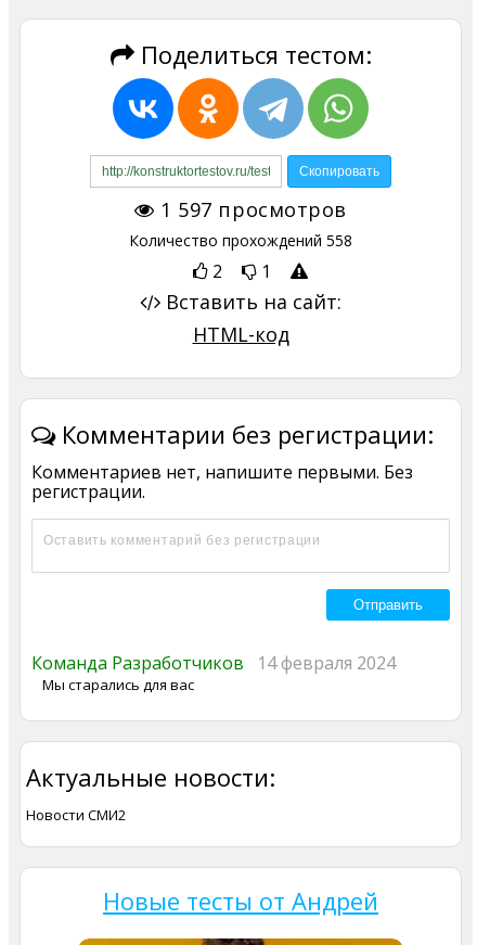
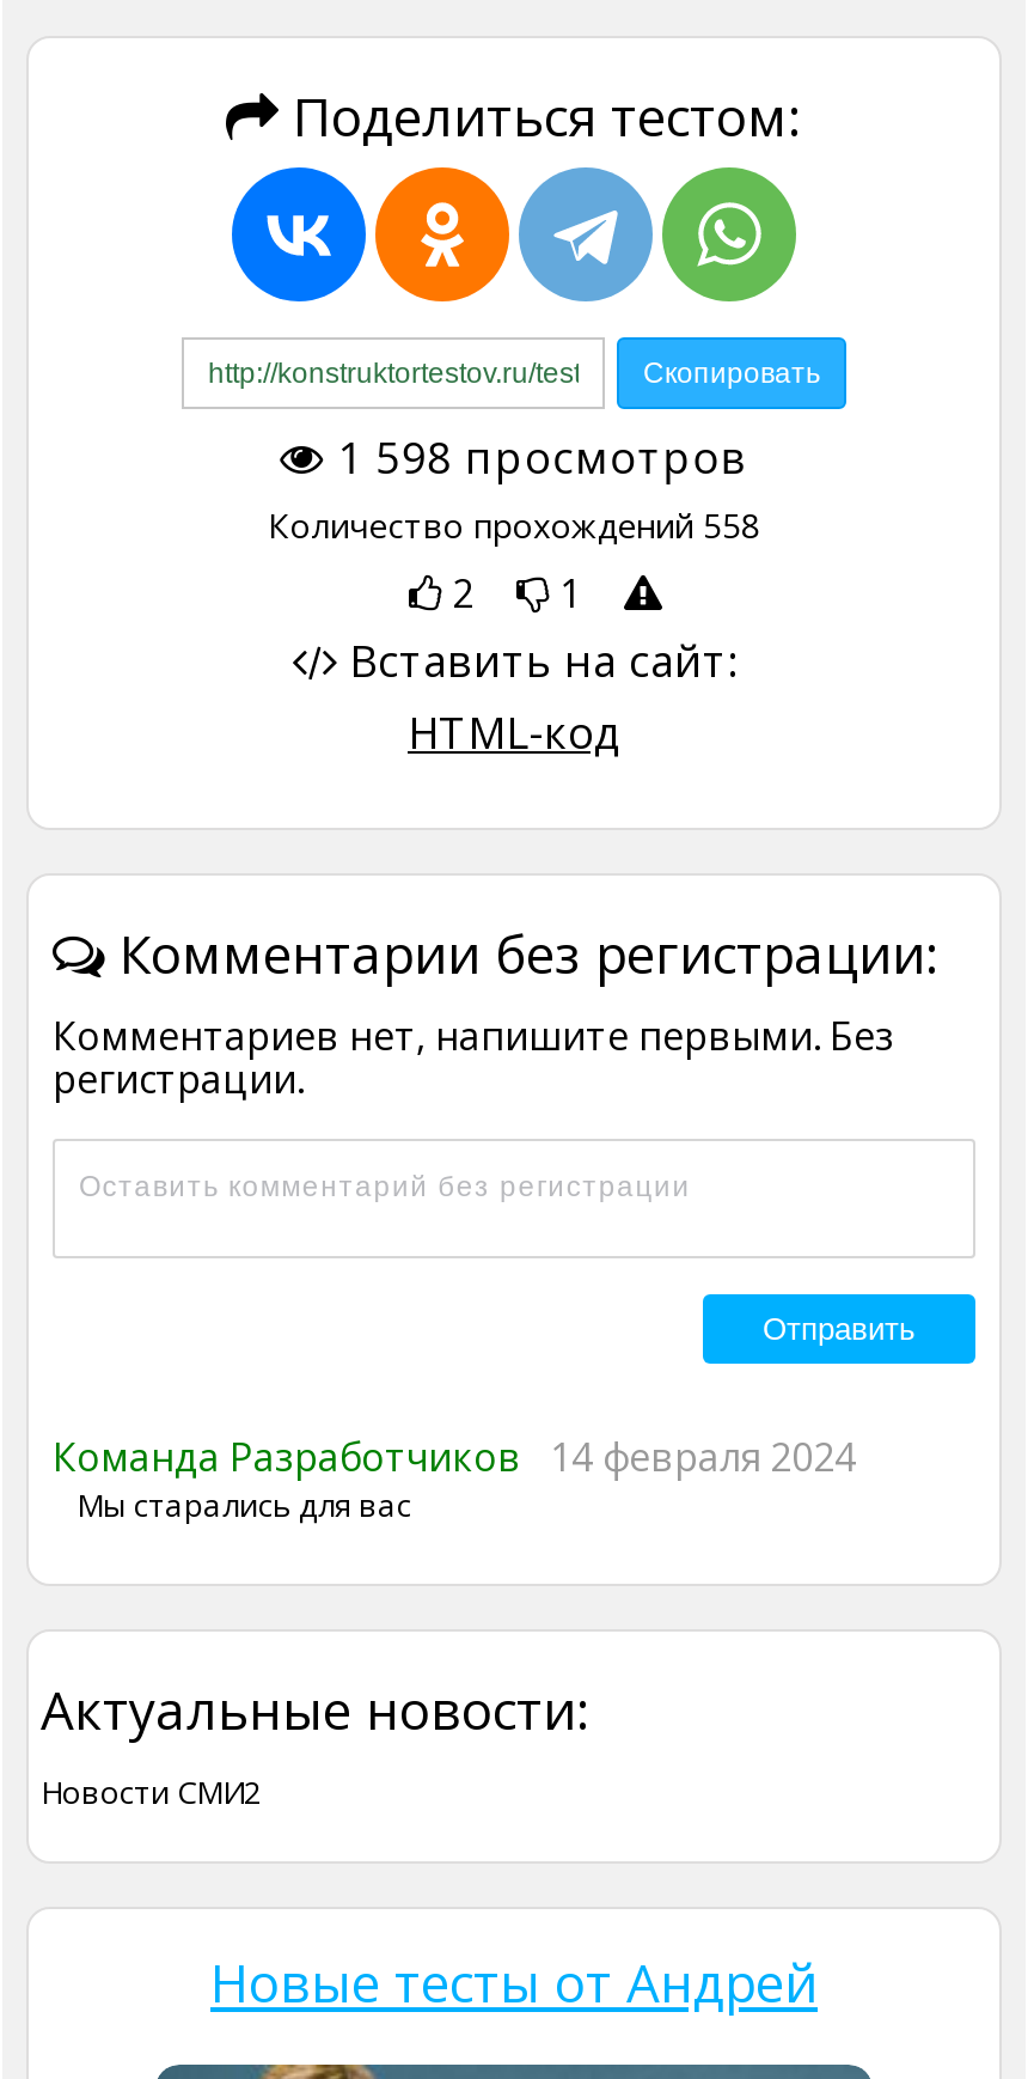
- 1 597 просмотров
+ 1 598 просмотров
